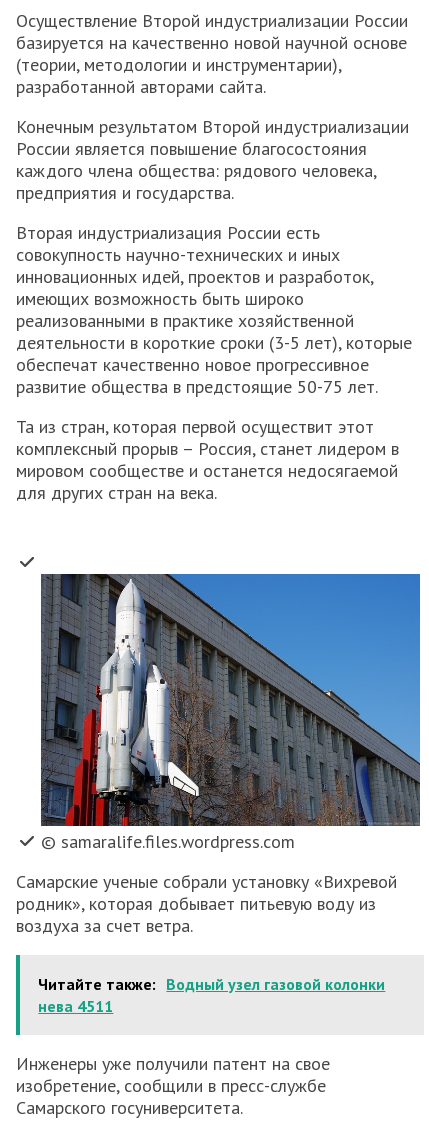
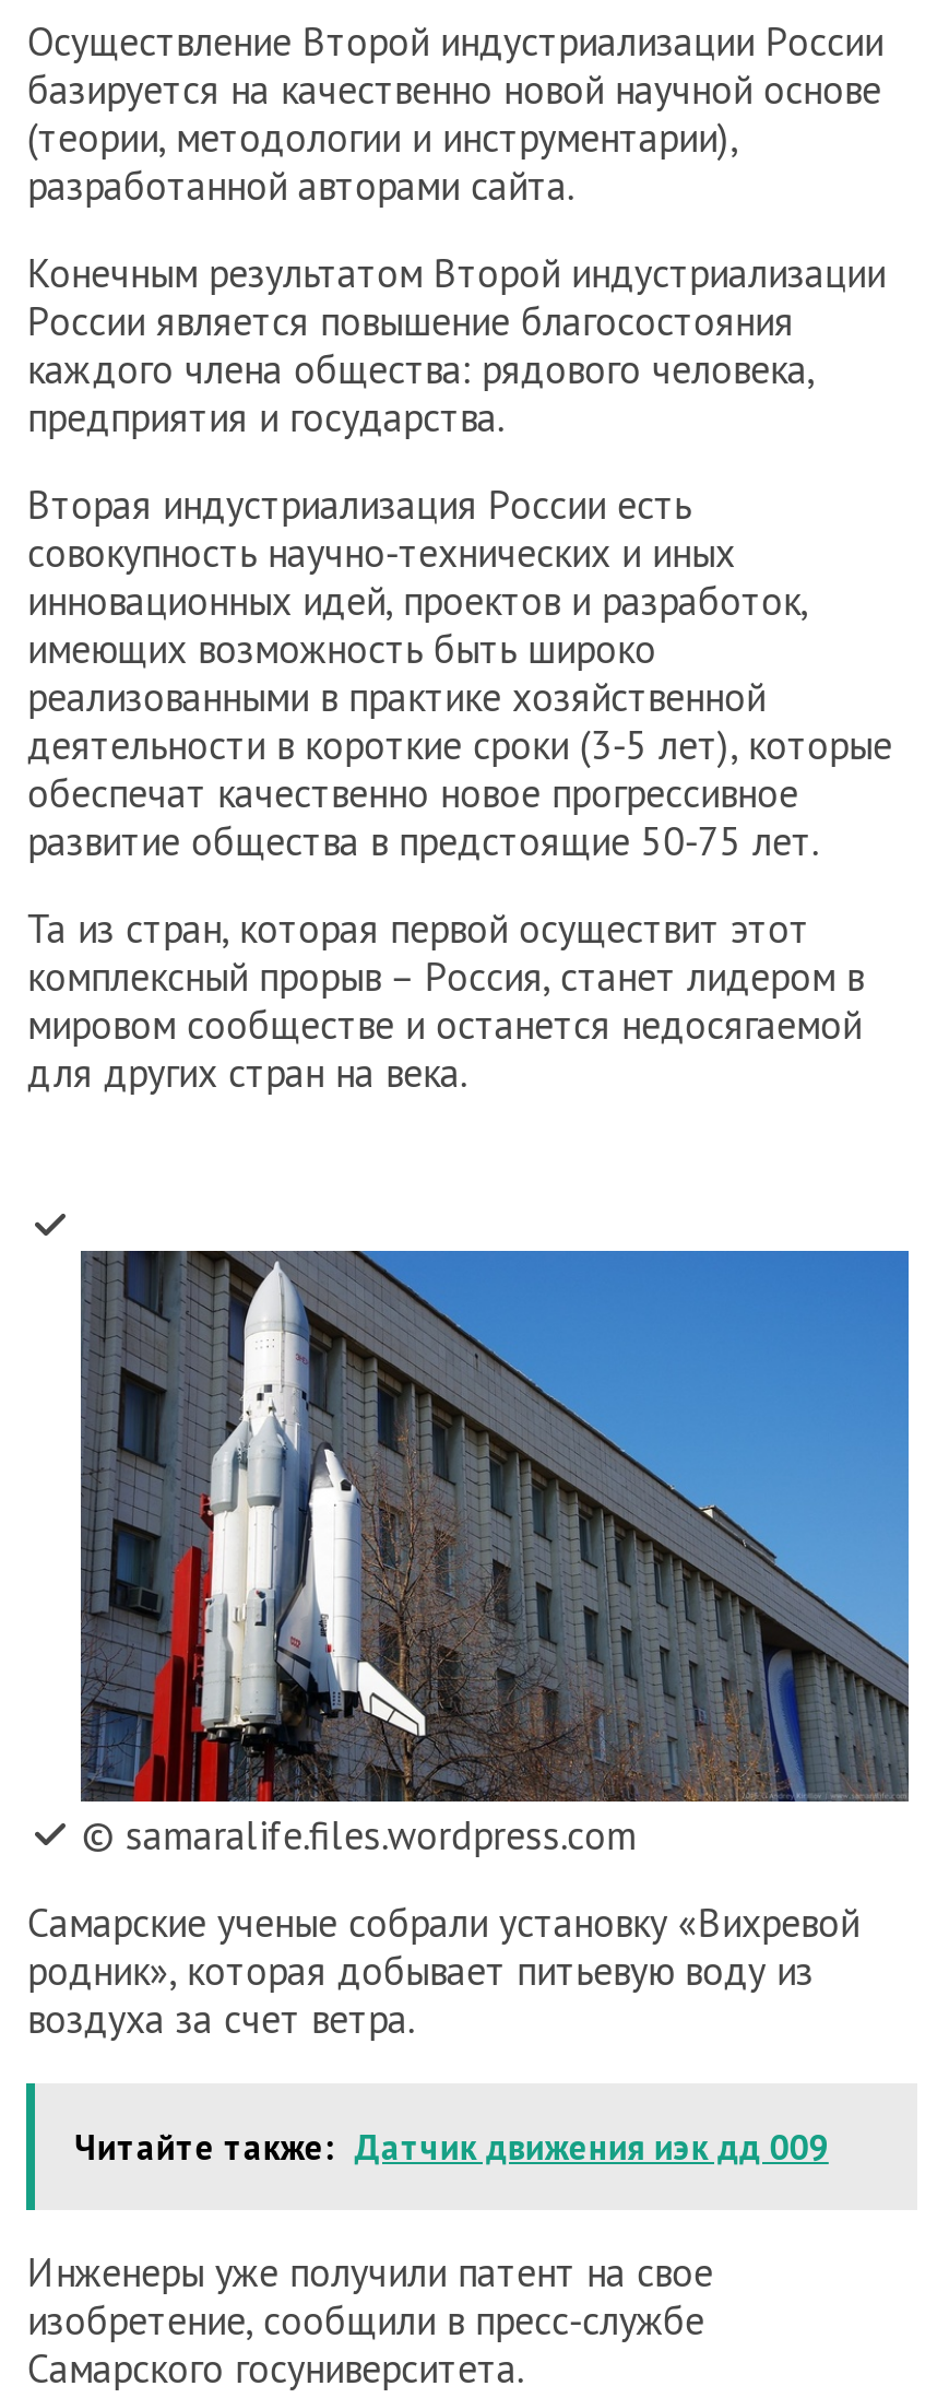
- Читайте также: Водный узел газовой колонки
- нева 4511
+ Читайте также: Датчик движения иэк дд 009
